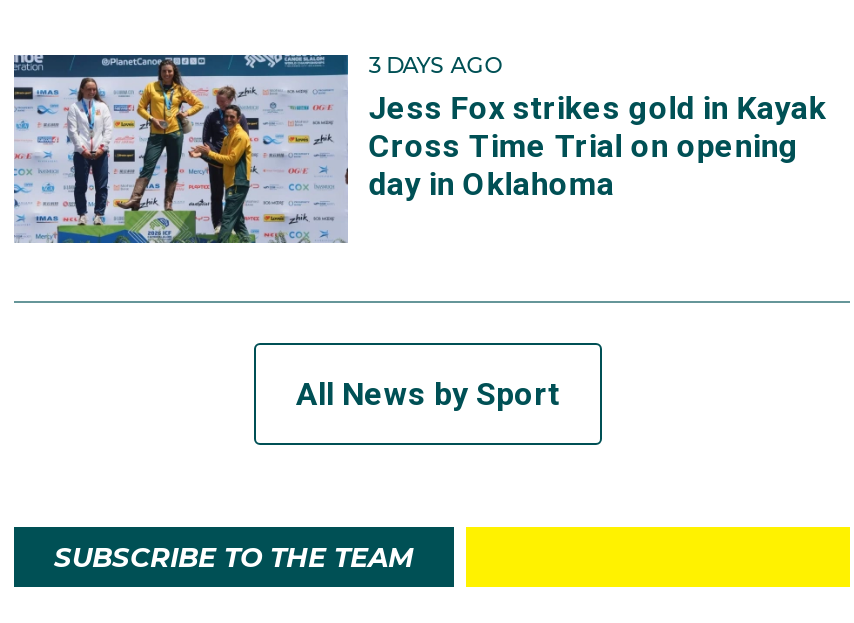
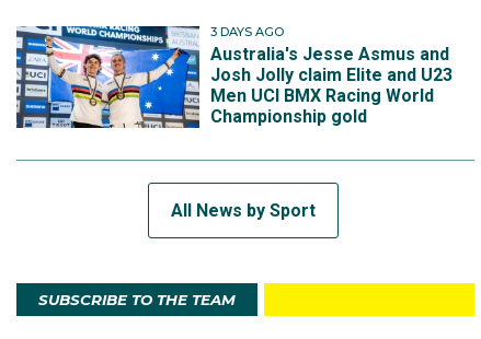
- [image]
- Jess Fox strikes gold in Kayak
- Cross Time Trial on opening
- day in Oklahoma
+ [image]
+ Australia's Jesse Asmus and
+ Josh Jolly claim Elite and U23
+ Men UCI BMX Racing World
+ Championship gold
